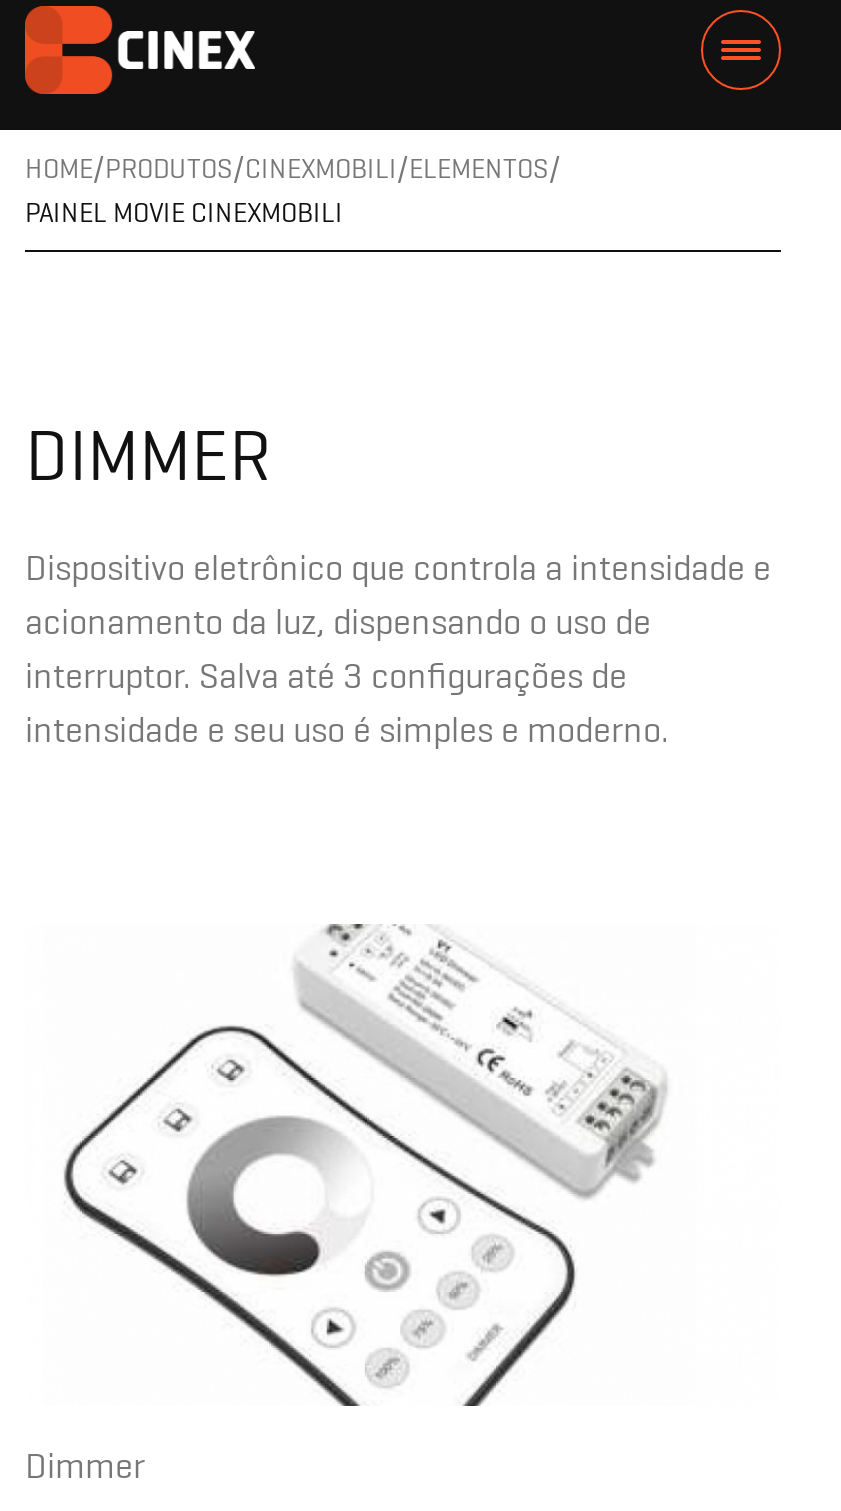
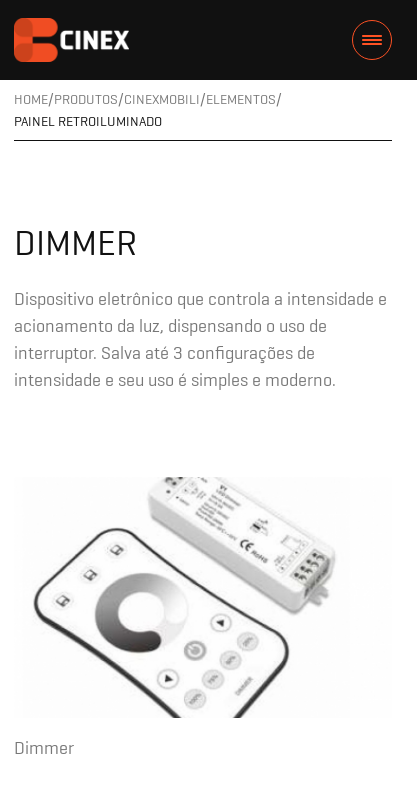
- PAINEL MOVIE CINEXMOBILI
+ PAINEL RETROILUMINADO
